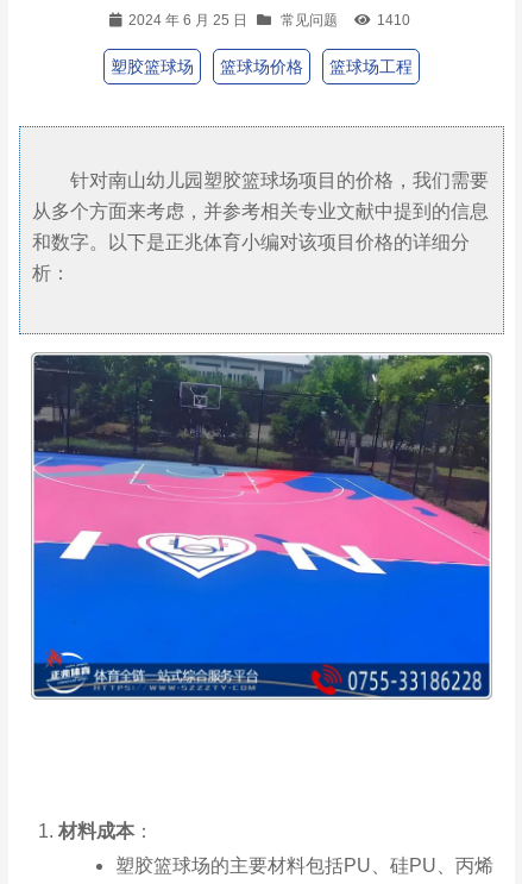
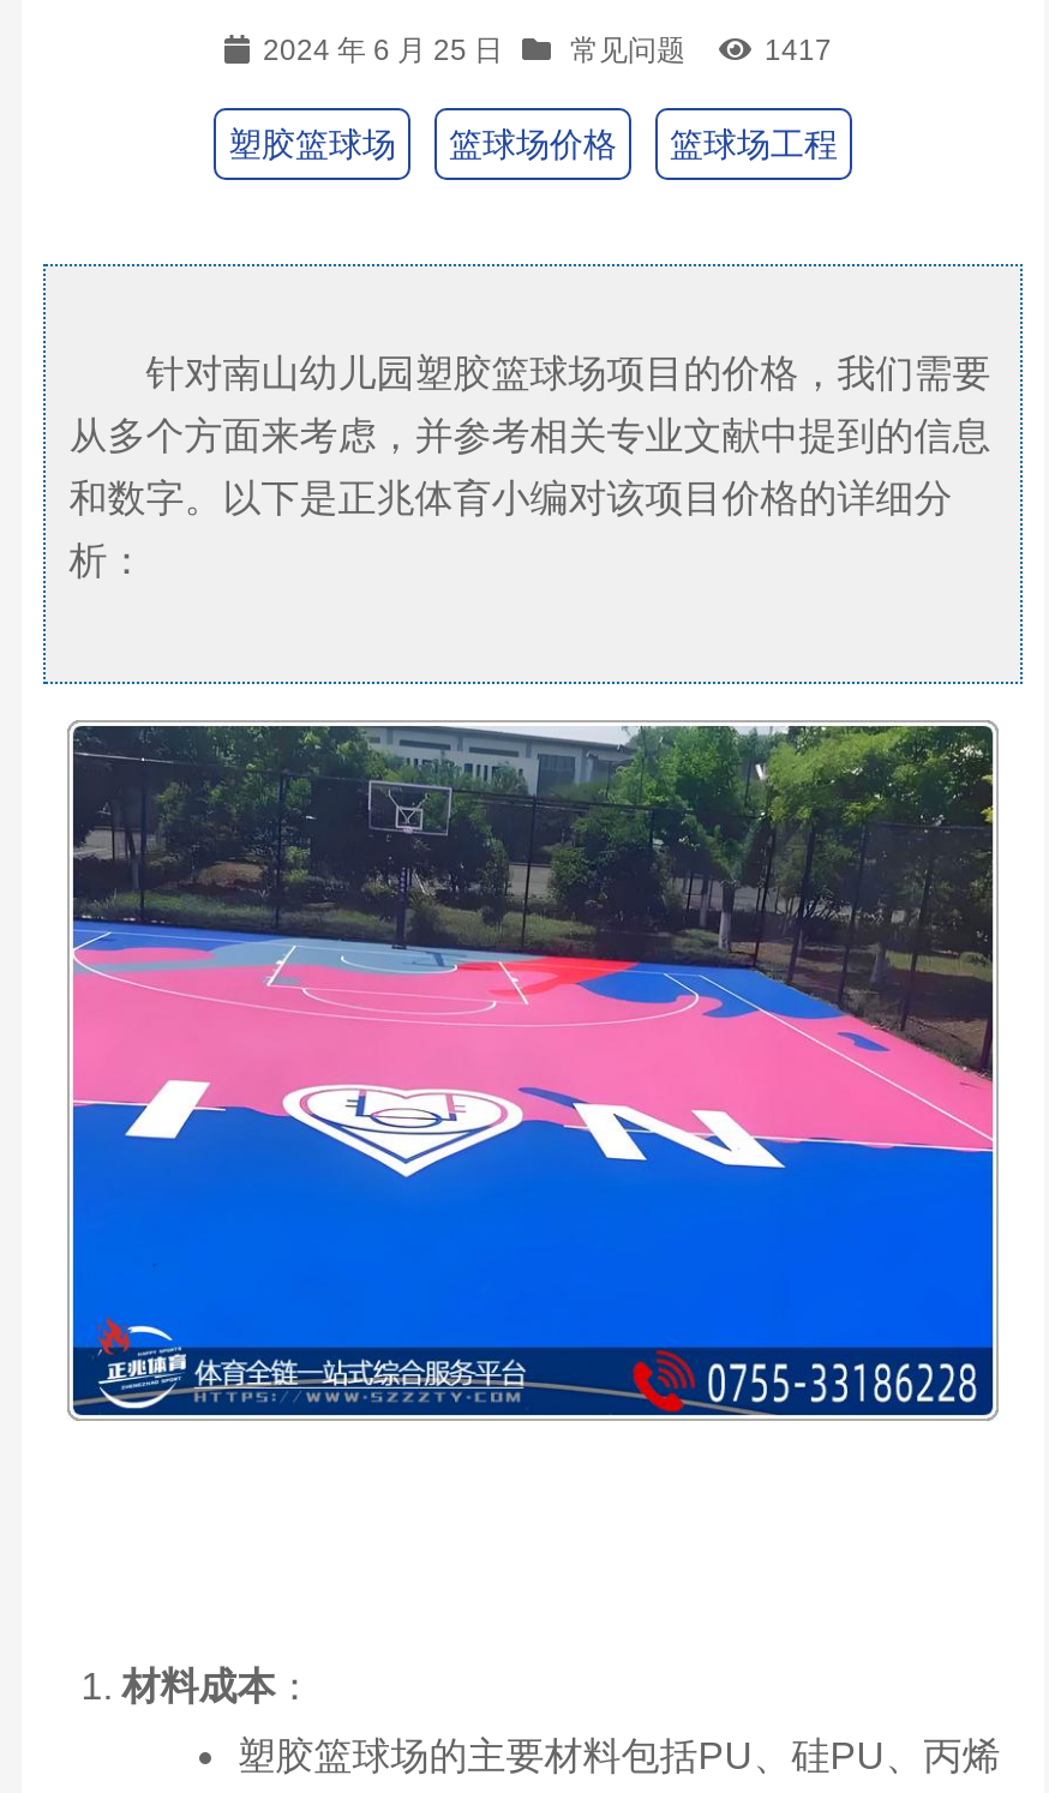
- 1410
+ 1417
